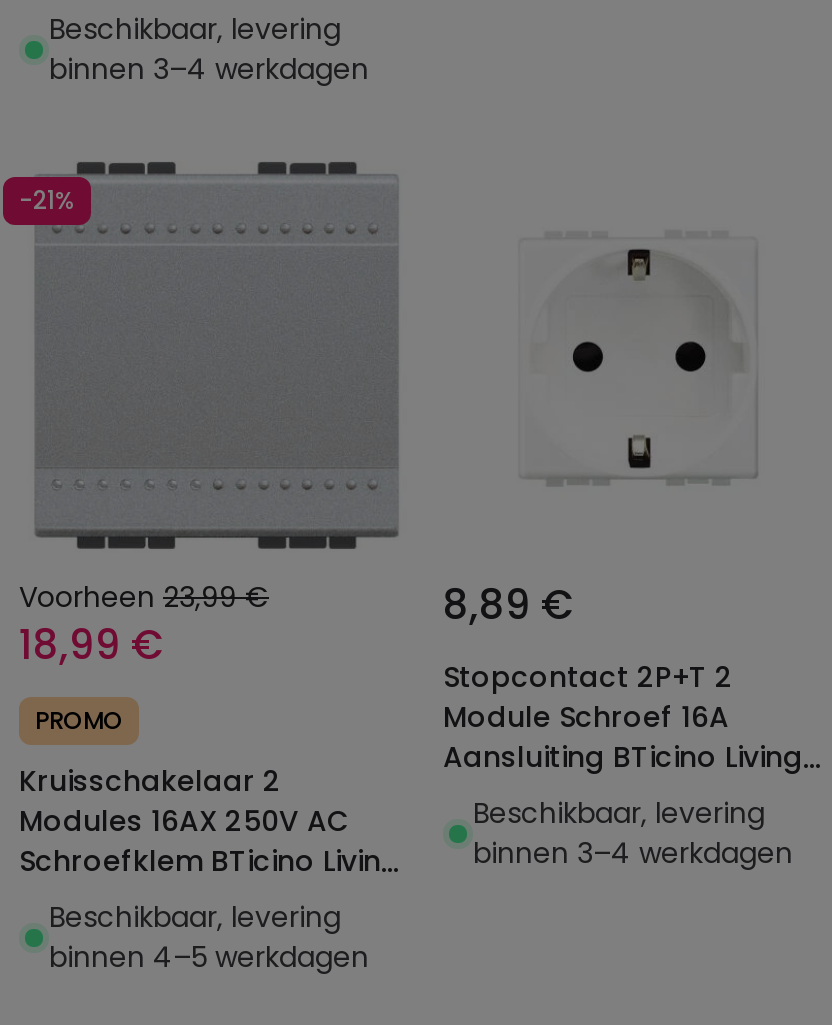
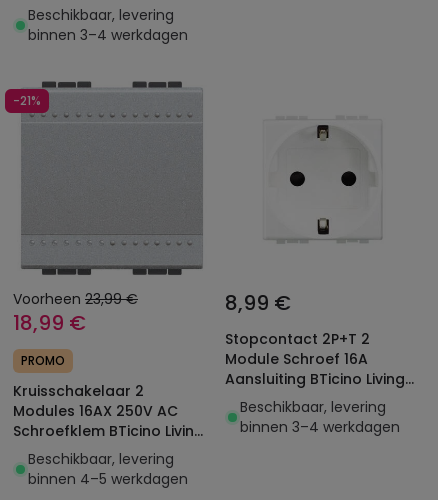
- 8,89 €
+ 8,99 €
